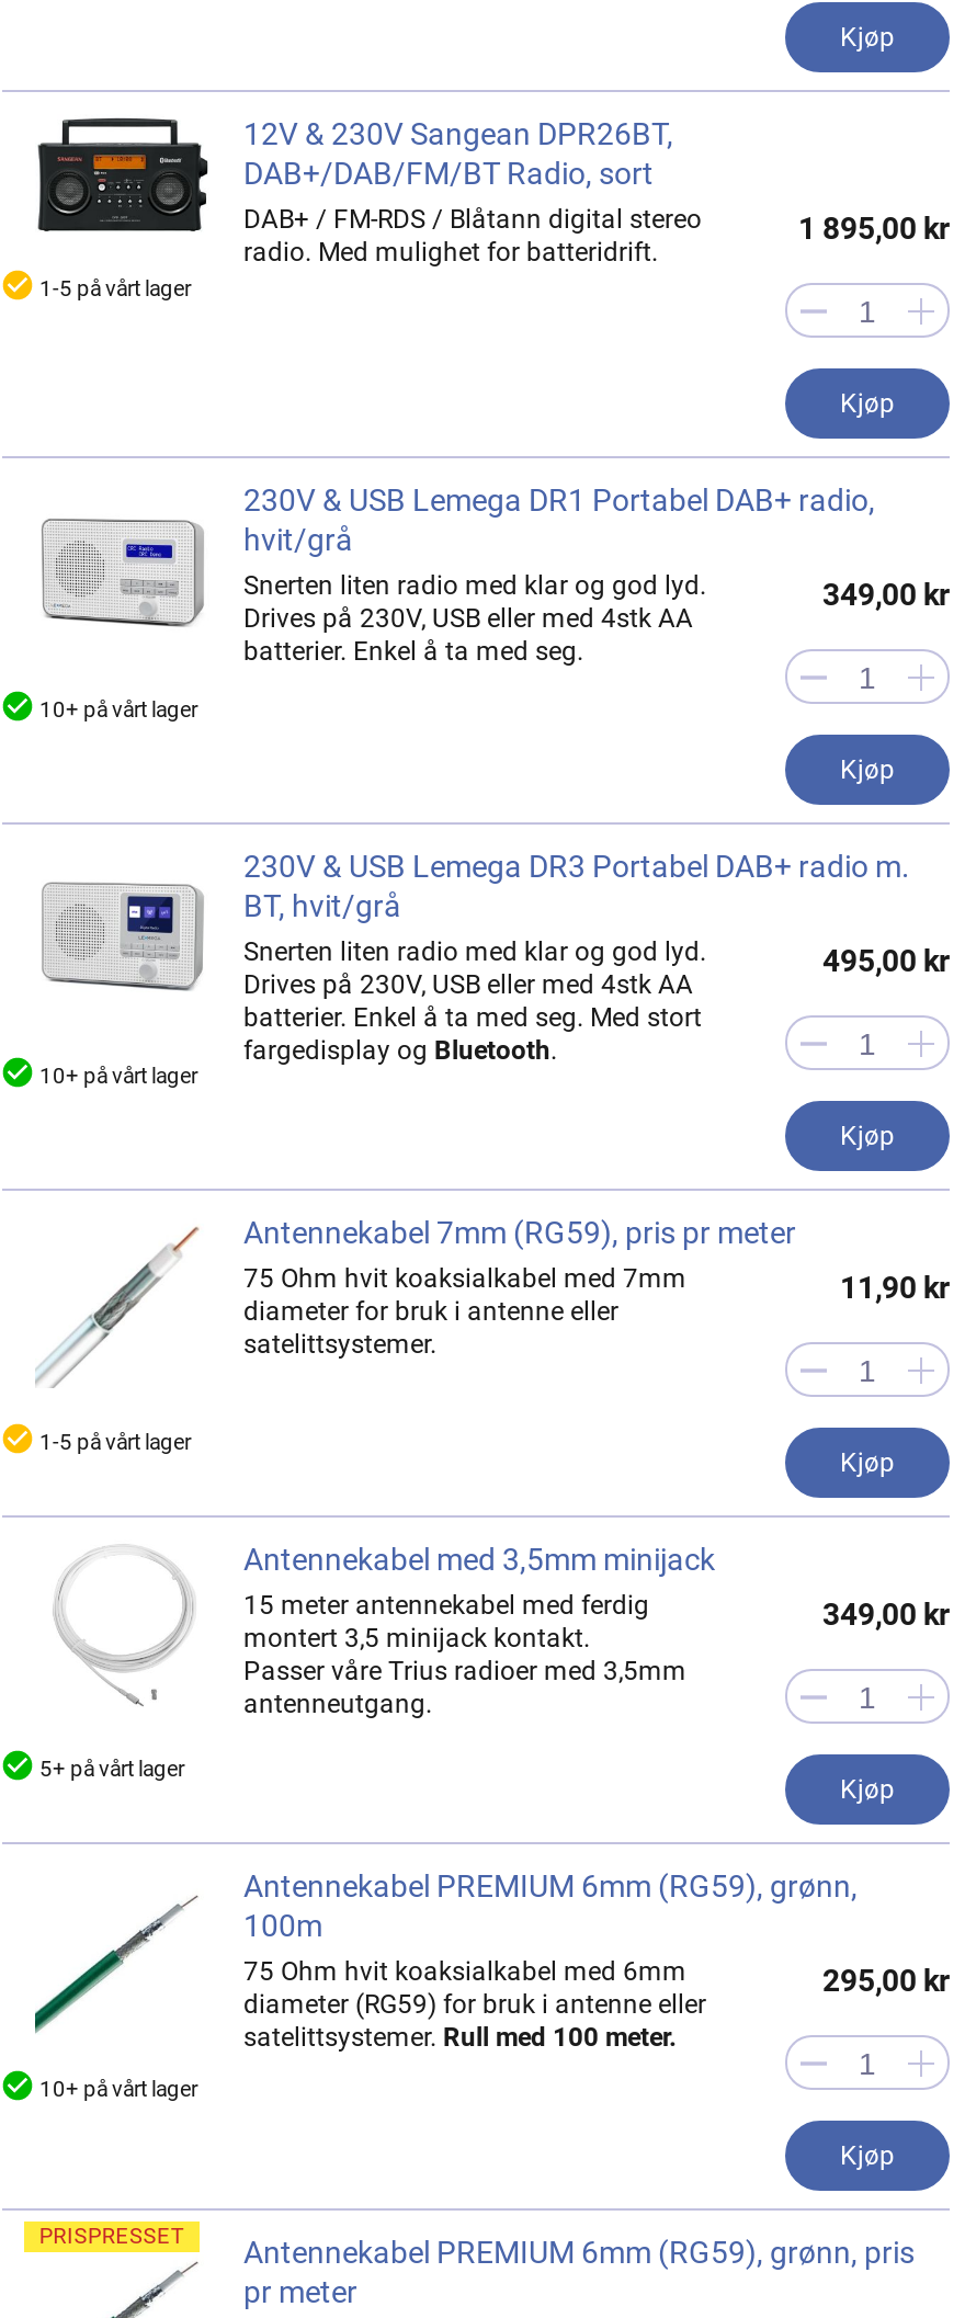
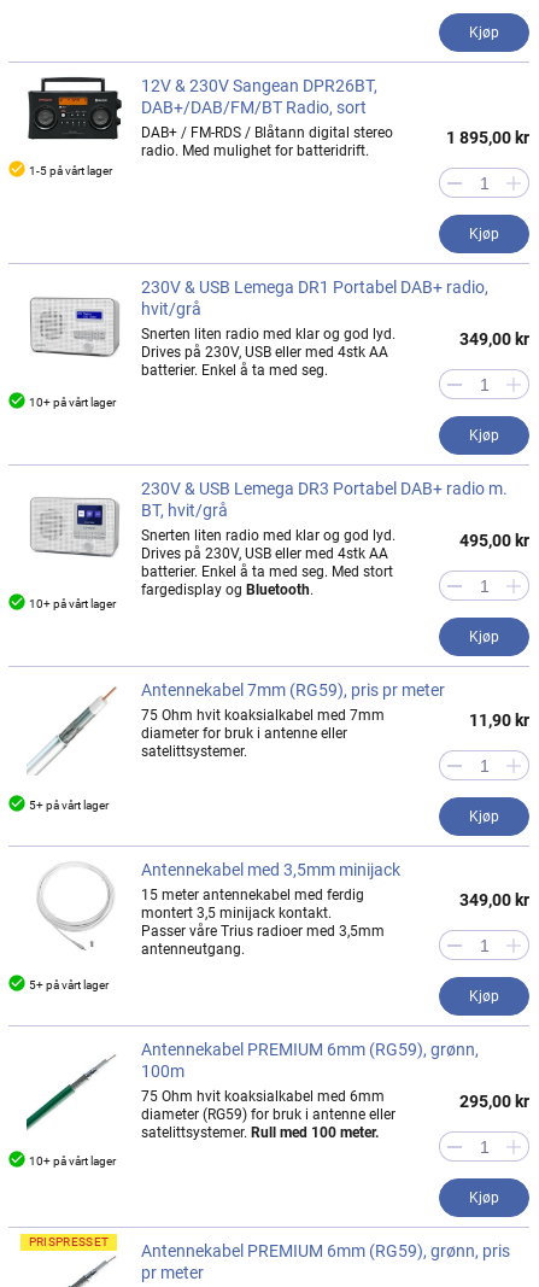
- 1-5 på vårt lager
+ 5+ på vårt lager
